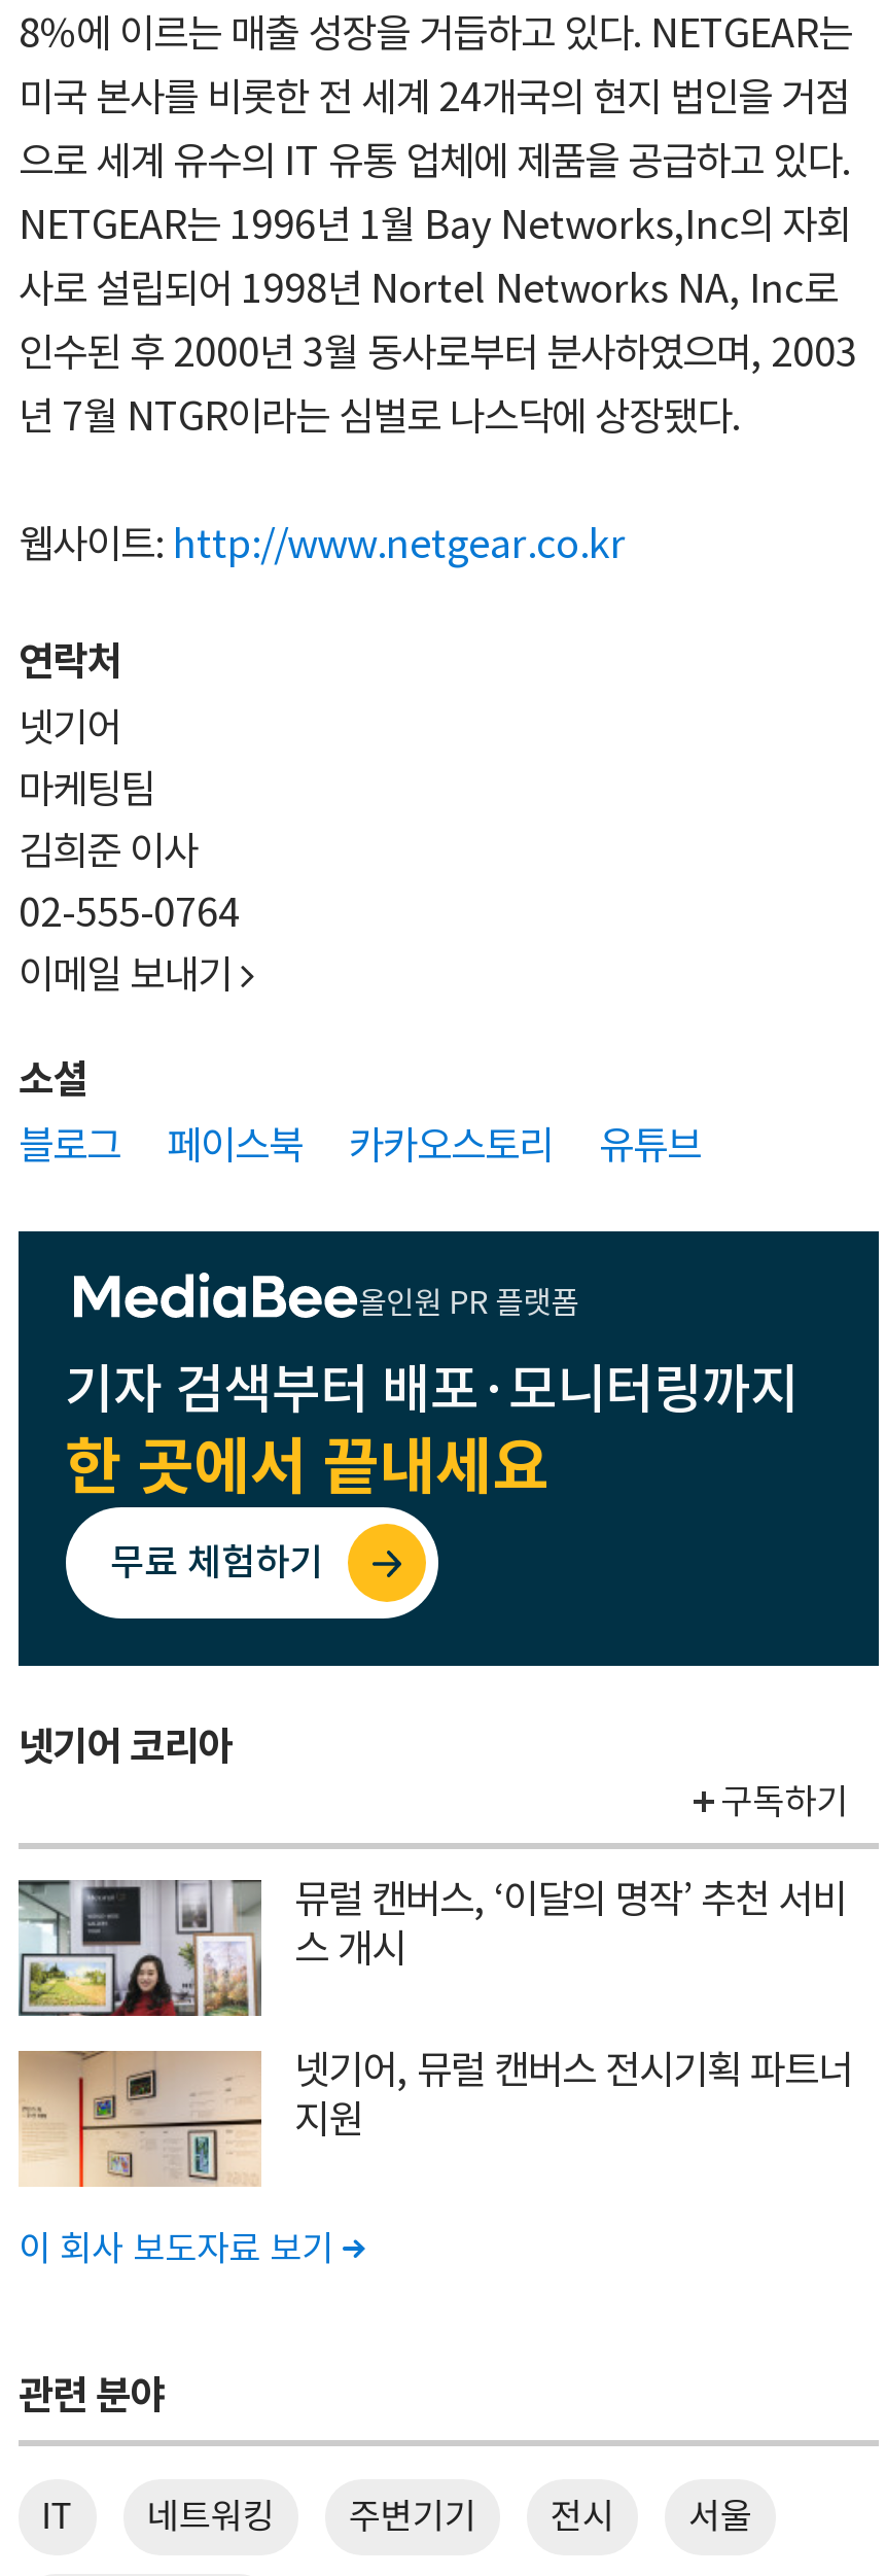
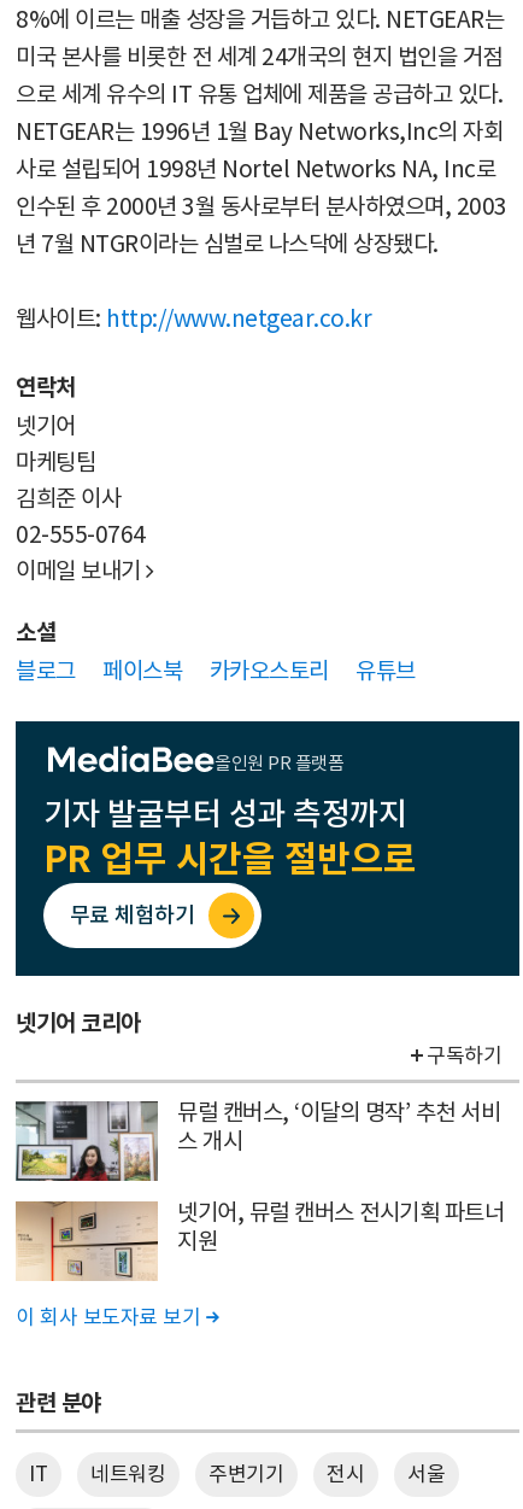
- 기자 검색부터 배포·모니터링까지
- 한 곳에서 끝내세요
+ 기자 발굴부터 성과 측정까지
+ PR 업무 시간을 절반으로
